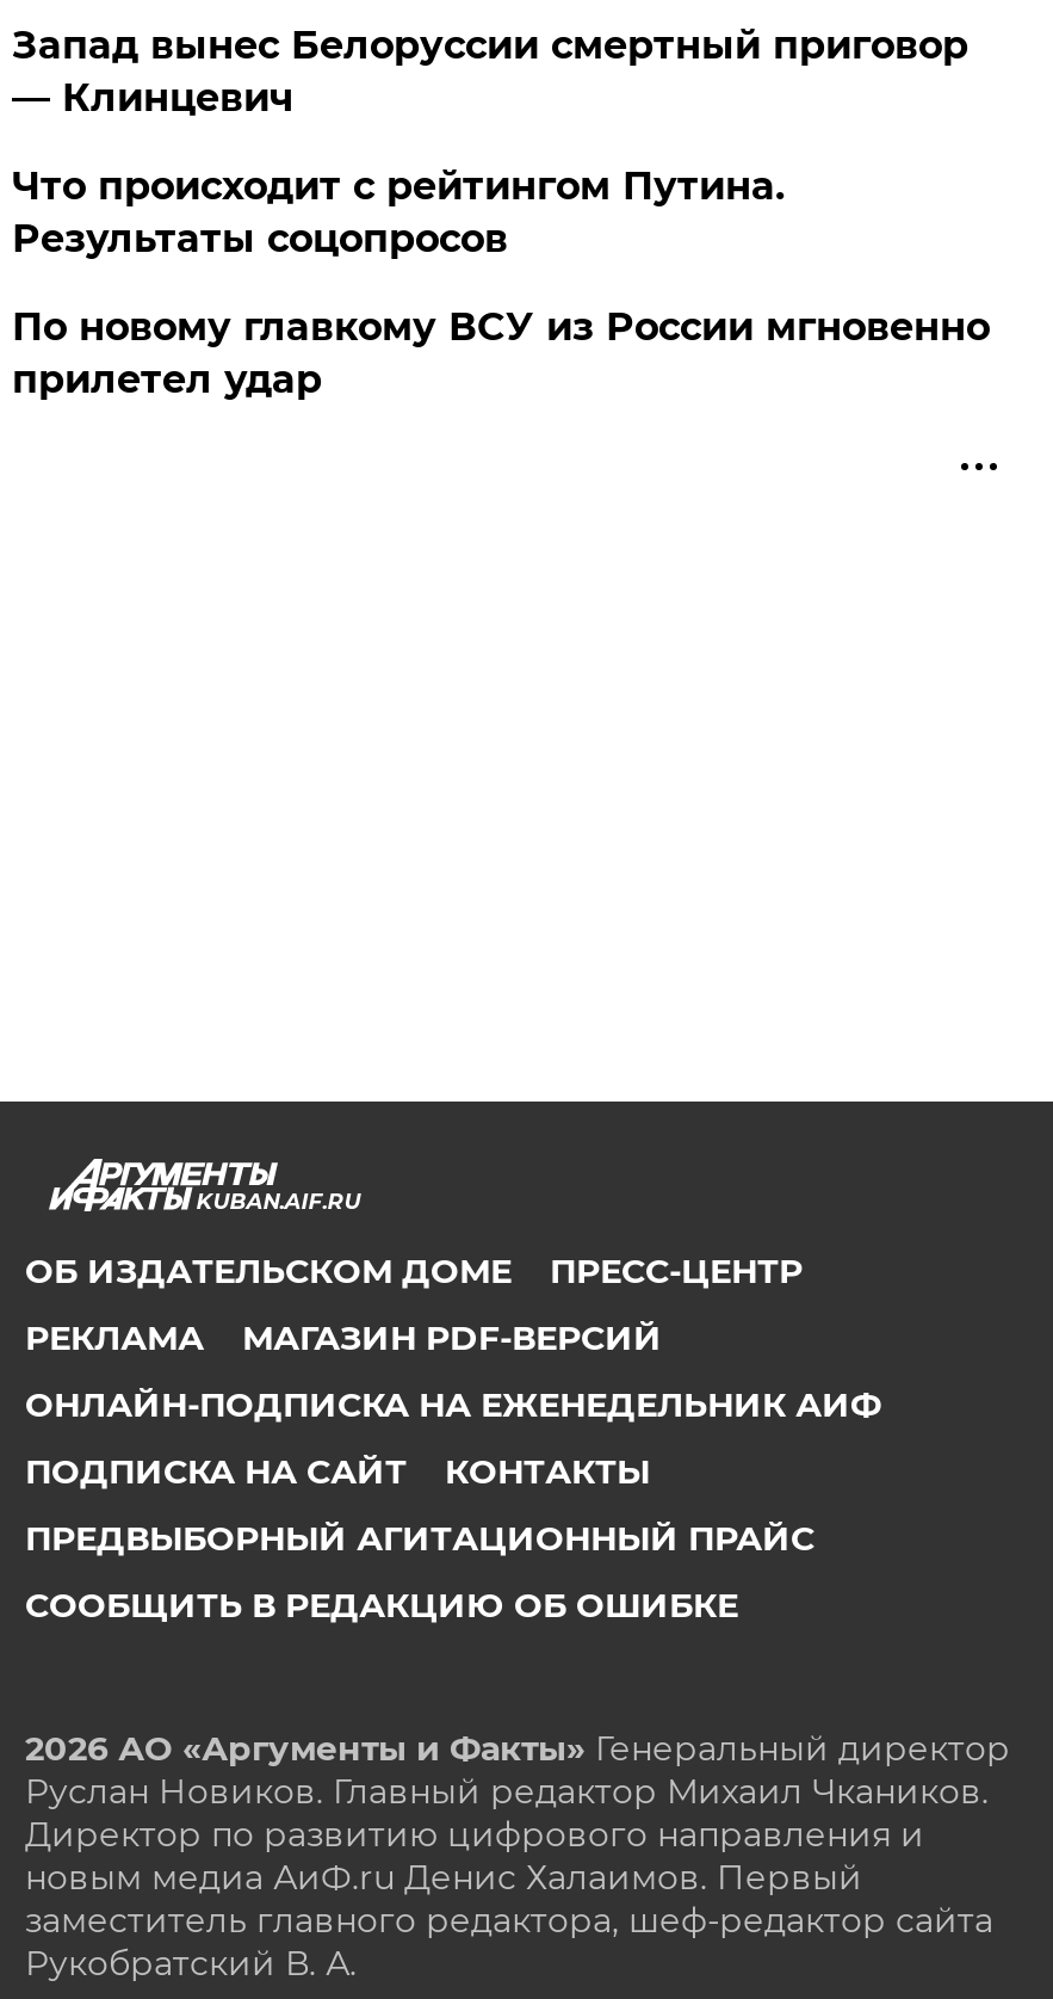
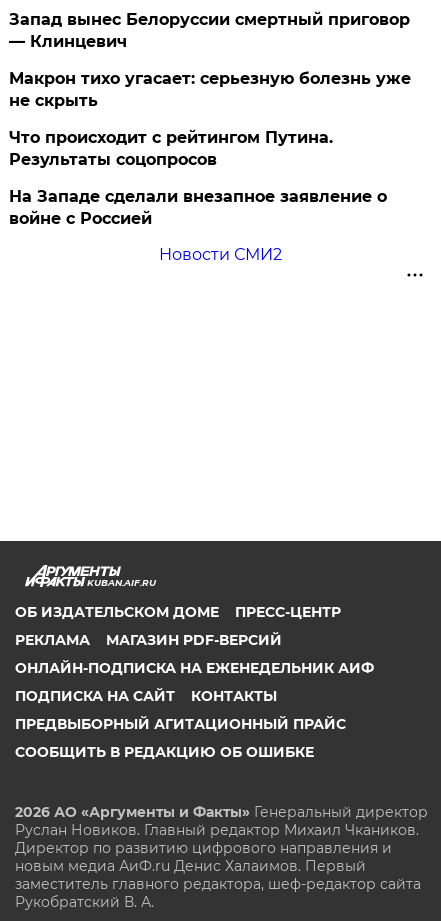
+ Макрон тихо угасает: серьезную болезнь уже
+ не скрыть

- По новому главкому ВСУ из России мгновенно
- прилетел удар
+ На Западе сделали внезапное заявление о
+ войне с Россией
+ Новости СМИ2
